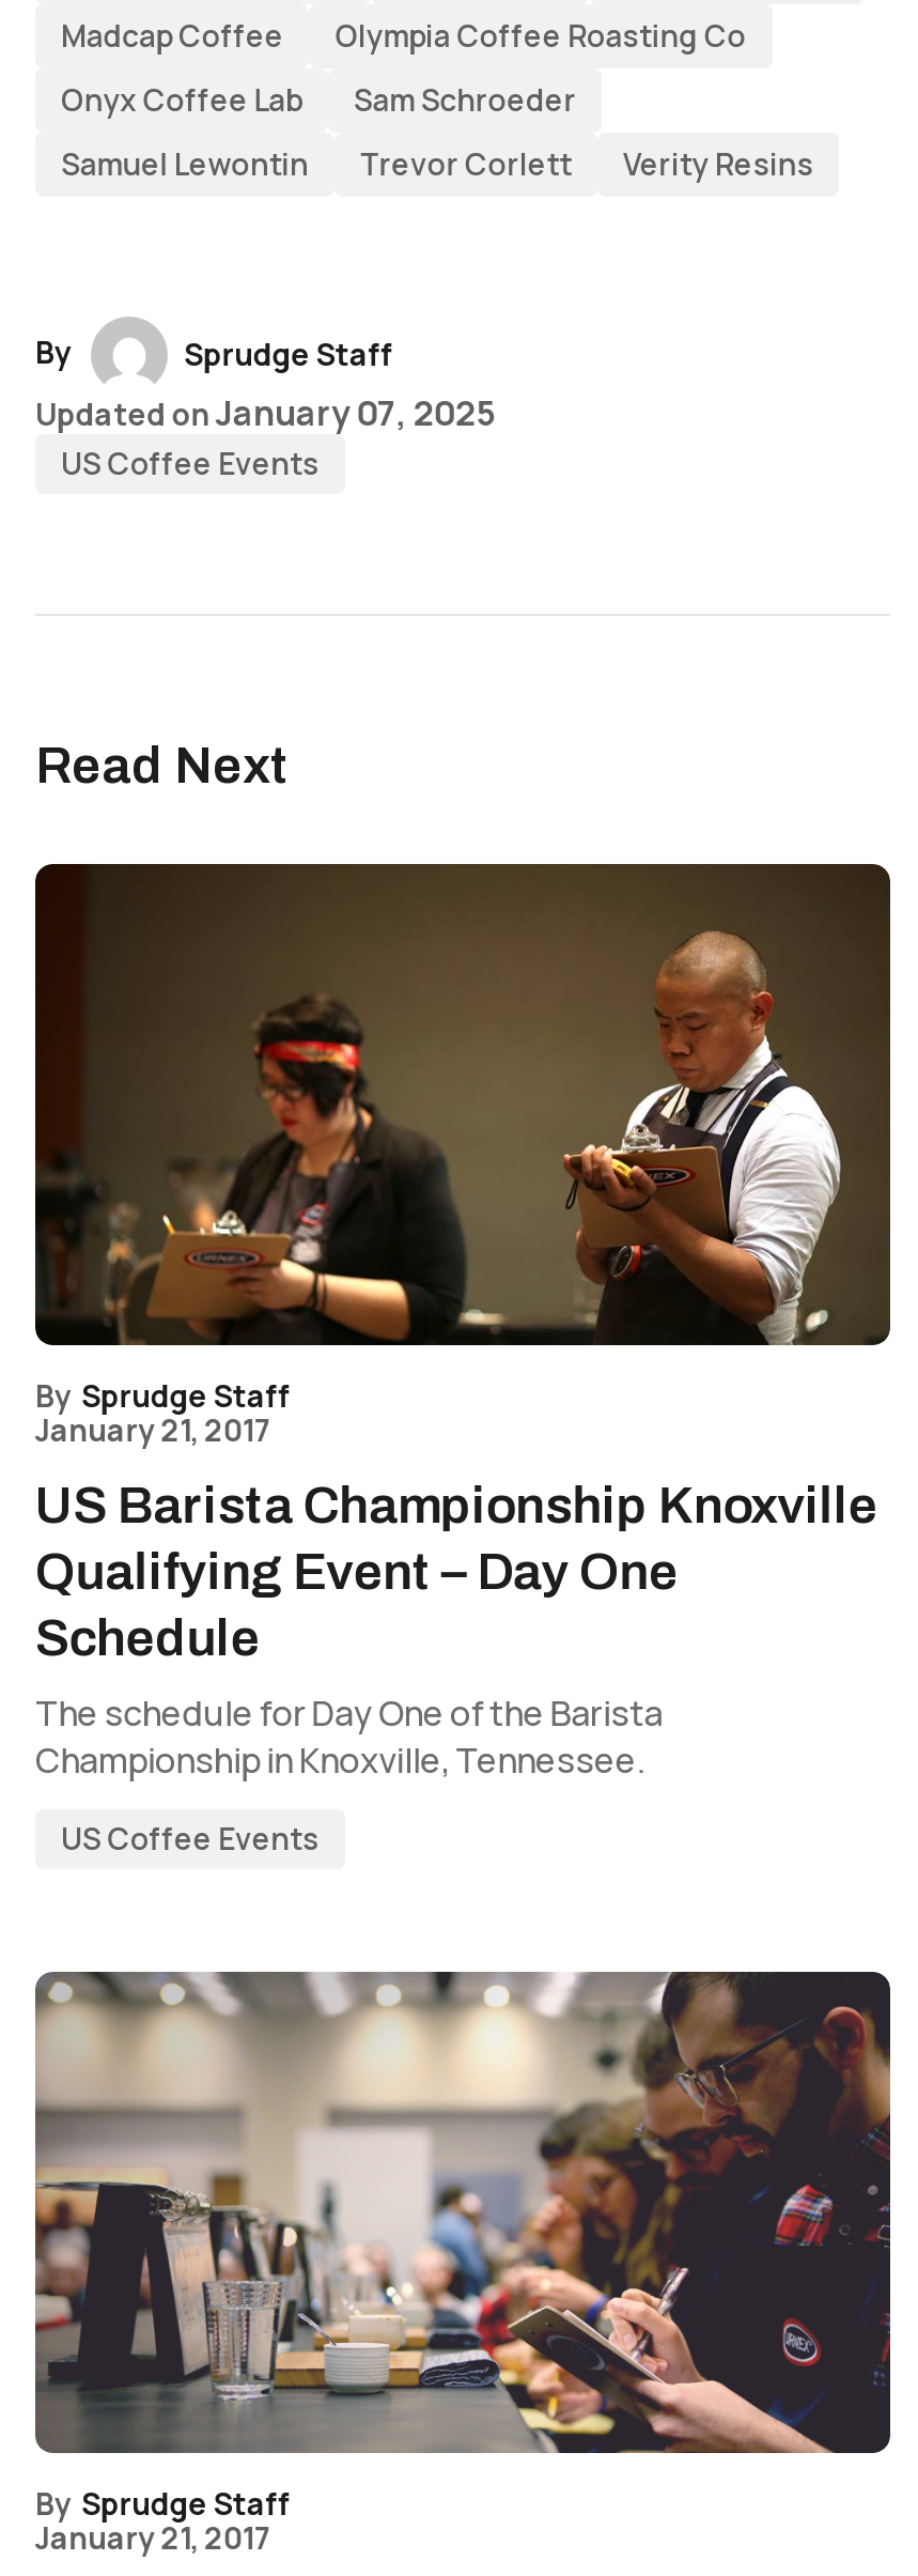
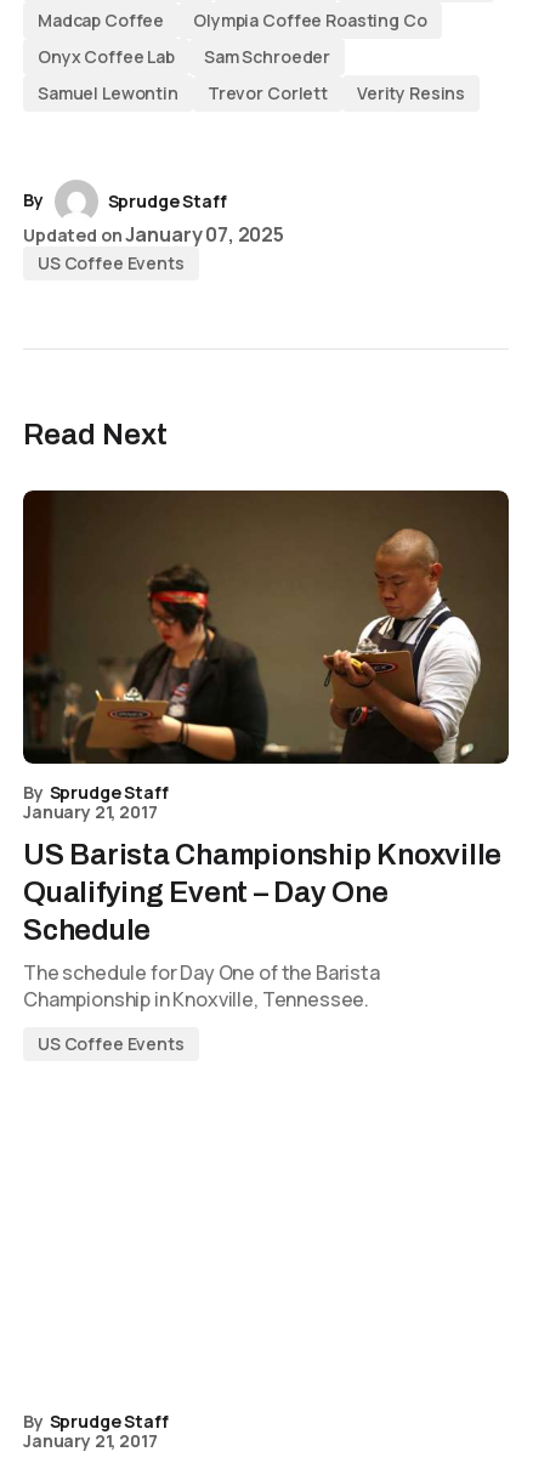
- [image]
